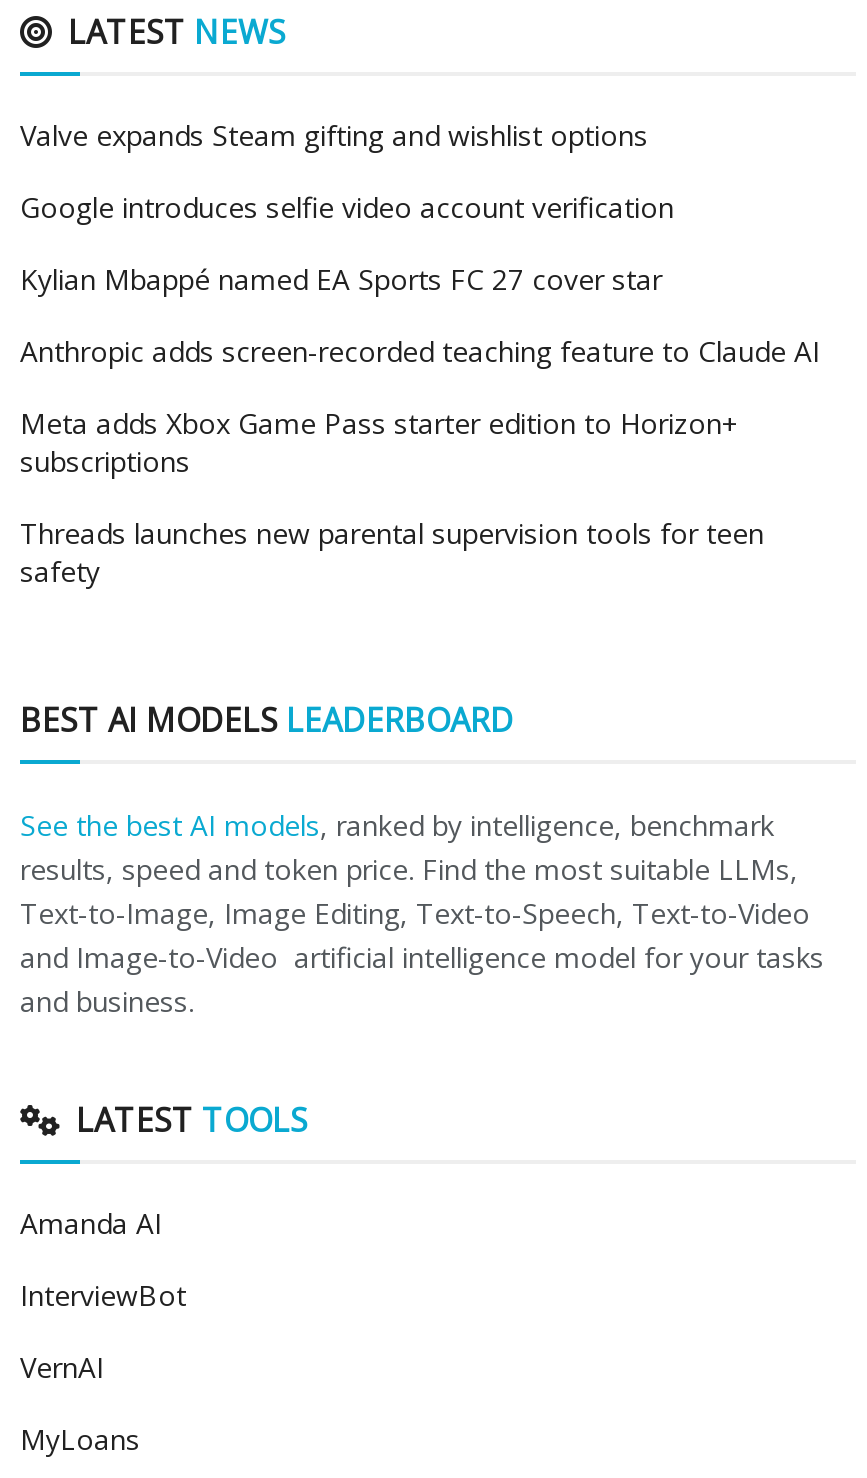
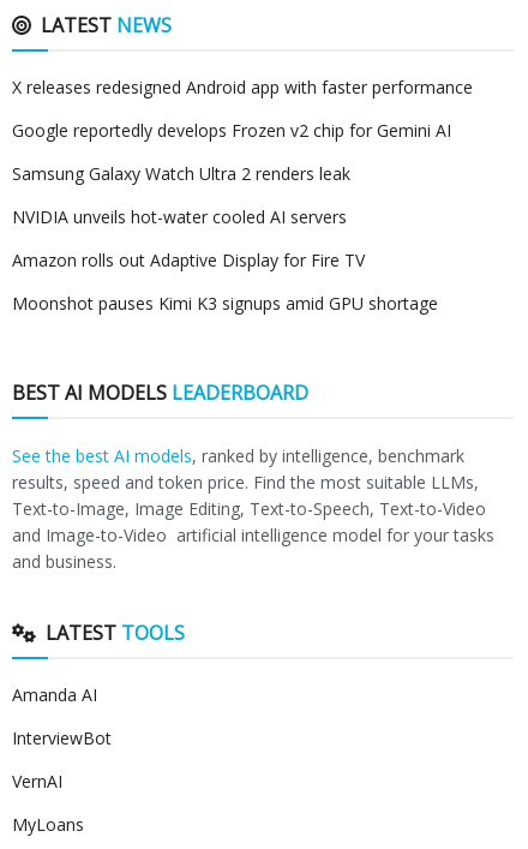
- Valve expands Steam gifting and wishlist options
+ X releases redesigned Android app with faster performance

- Google introduces selfie video account verification
+ Google reportedly develops Frozen v2 chip for Gemini AI

- Kylian Mbappé named EA Sports FC 27 cover star
+ Samsung Galaxy Watch Ultra 2 renders leak

- Anthropic adds screen-recorded teaching feature to Claude AI
+ NVIDIA unveils hot-water cooled AI servers

- Meta adds Xbox Game Pass starter edition to Horizon+
- subscriptions
+ Amazon rolls out Adaptive Display for Fire TV

- Threads launches new parental supervision tools for teen
- safety
+ Moonshot pauses Kimi K3 signups amid GPU shortage
